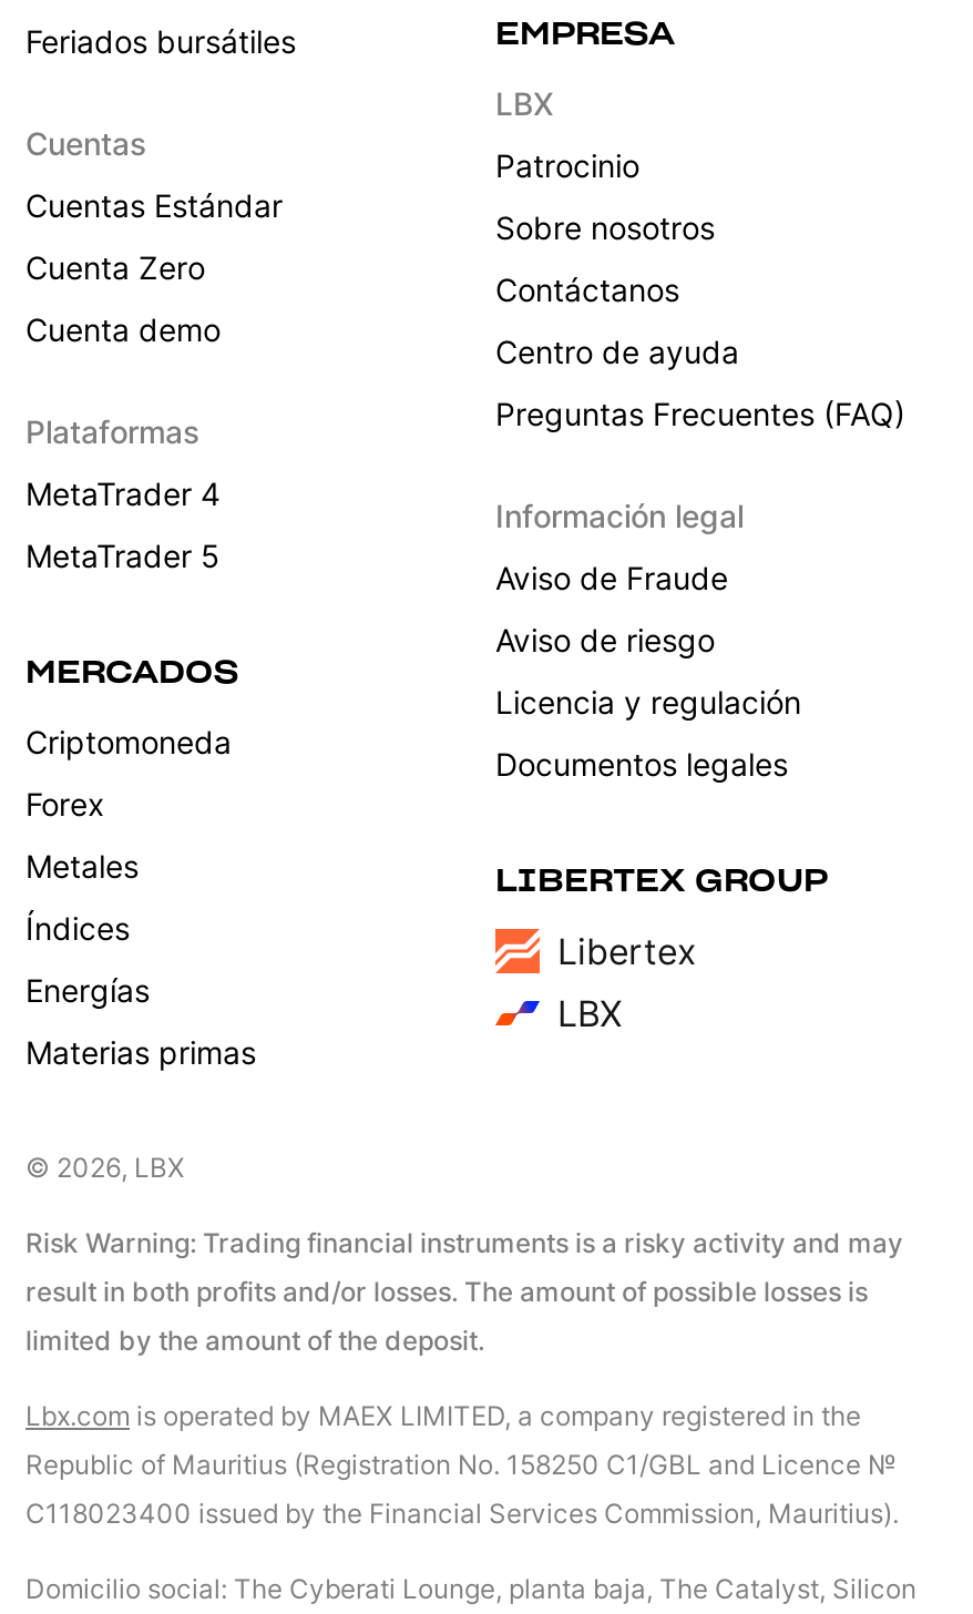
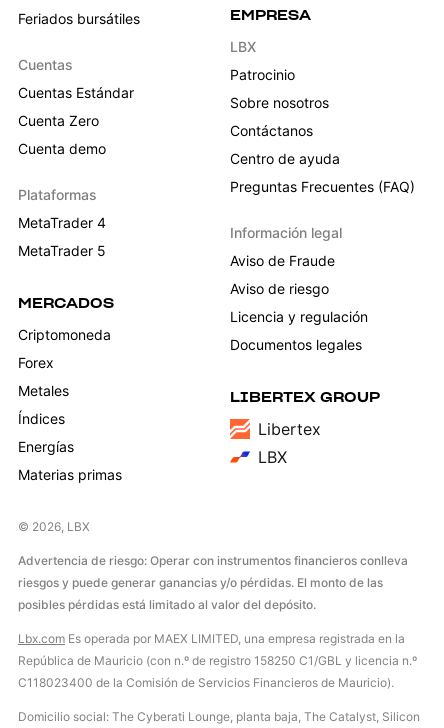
- Risk Warning: Trading financial instruments is a risky activity and may
+ Advertencia de riesgo: Operar con instrumentos financieros conlleva

- result in both profits and/or losses. The amount of possible losses is
+ riesgos y puede generar ganancias y/o pérdidas. El monto de las

- limited by the amount of the deposit.
+ posibles pérdidas está limitado al valor del depósito.

- Lbx.com is operated by MAEX LIMITED, a company registered in the
+ Lbx.com Es operada por MAEX LIMITED, una empresa registrada en la

- Republic of Mauritius (Registration No. 158250 C1/GBL and Licence №
+ República de Mauricio (con n.º de registro 158250 C1/GBL y licencia n.º

- С118023400 issued by the Financial Services Commission, Mauritius).
+ С118023400 de la Comisión de Servicios Financieros de Mauricio).
